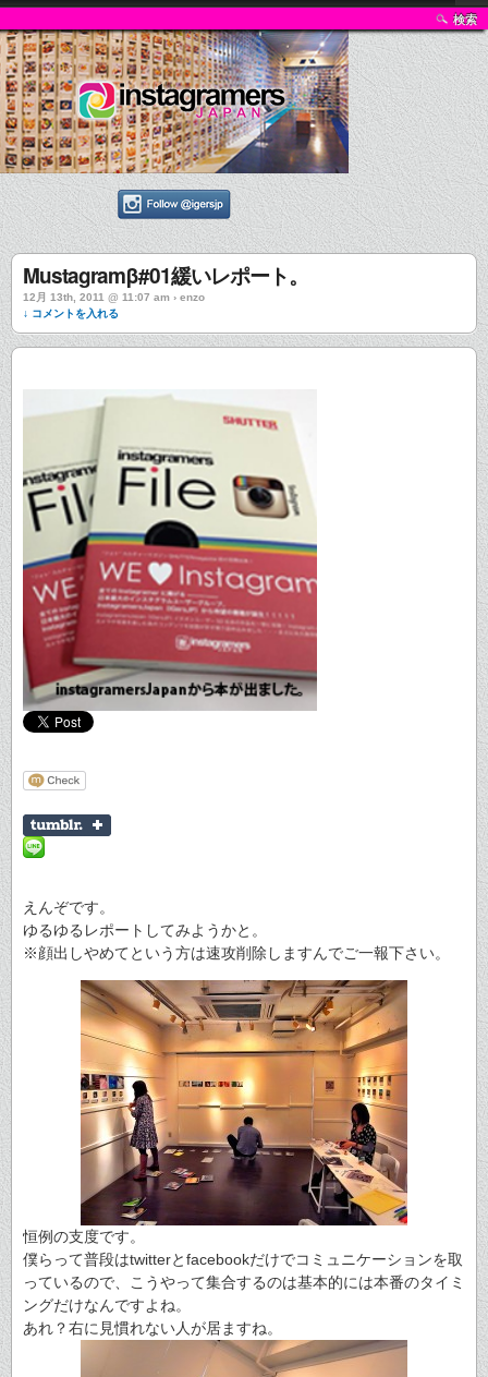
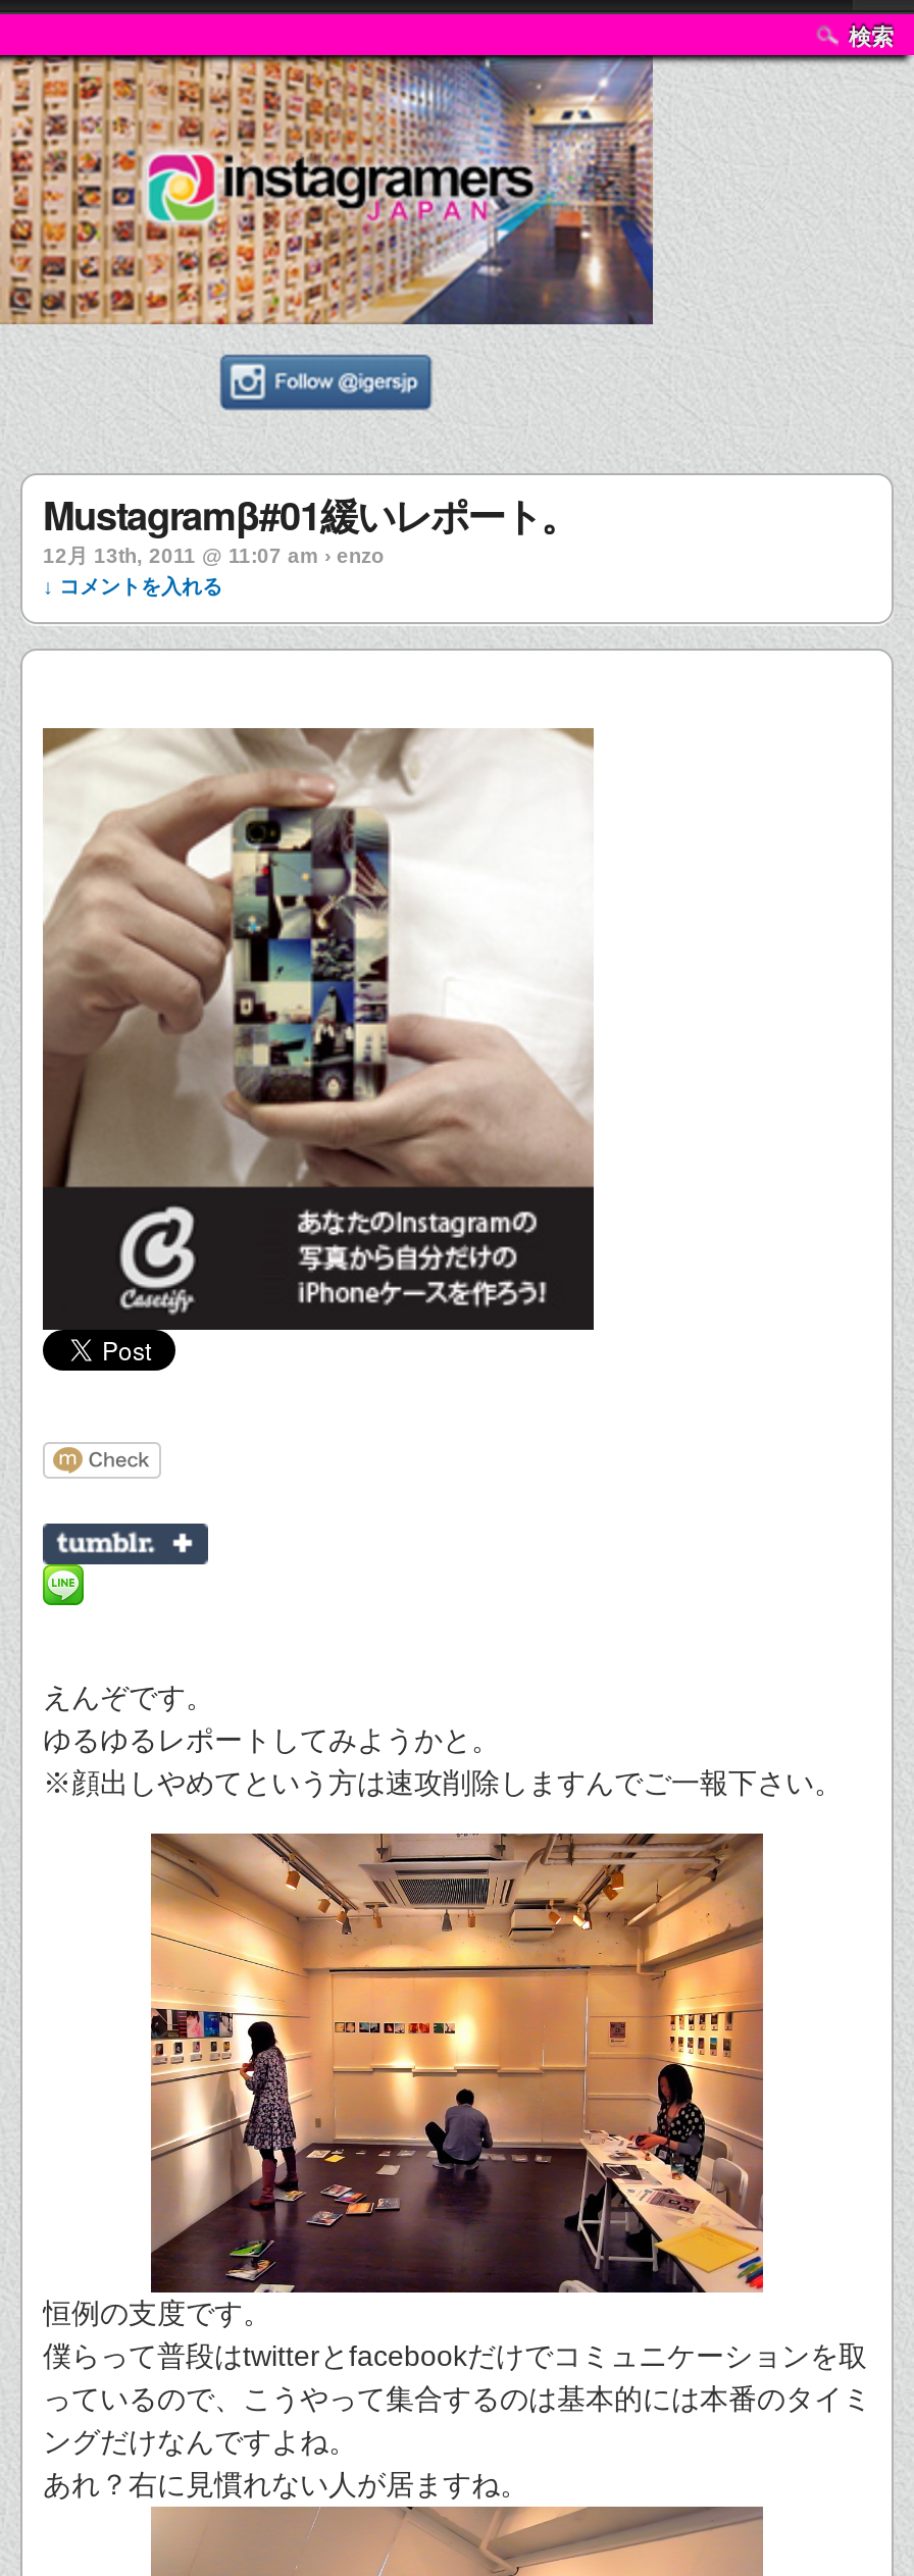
- [image]
+ [image]
